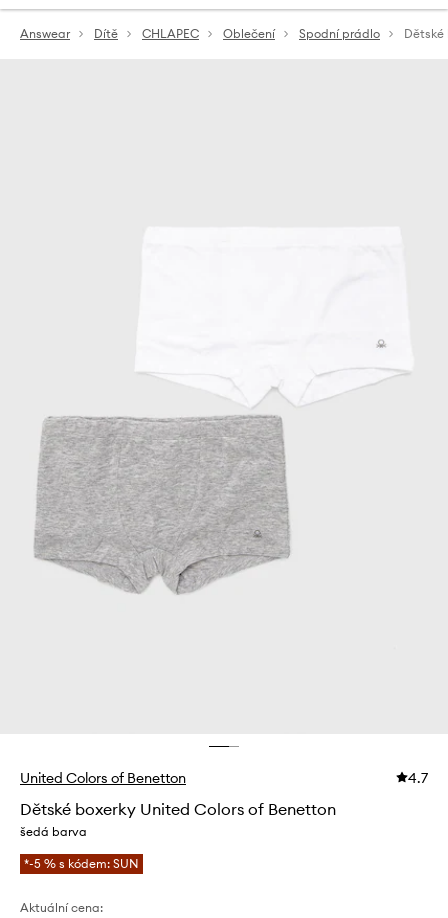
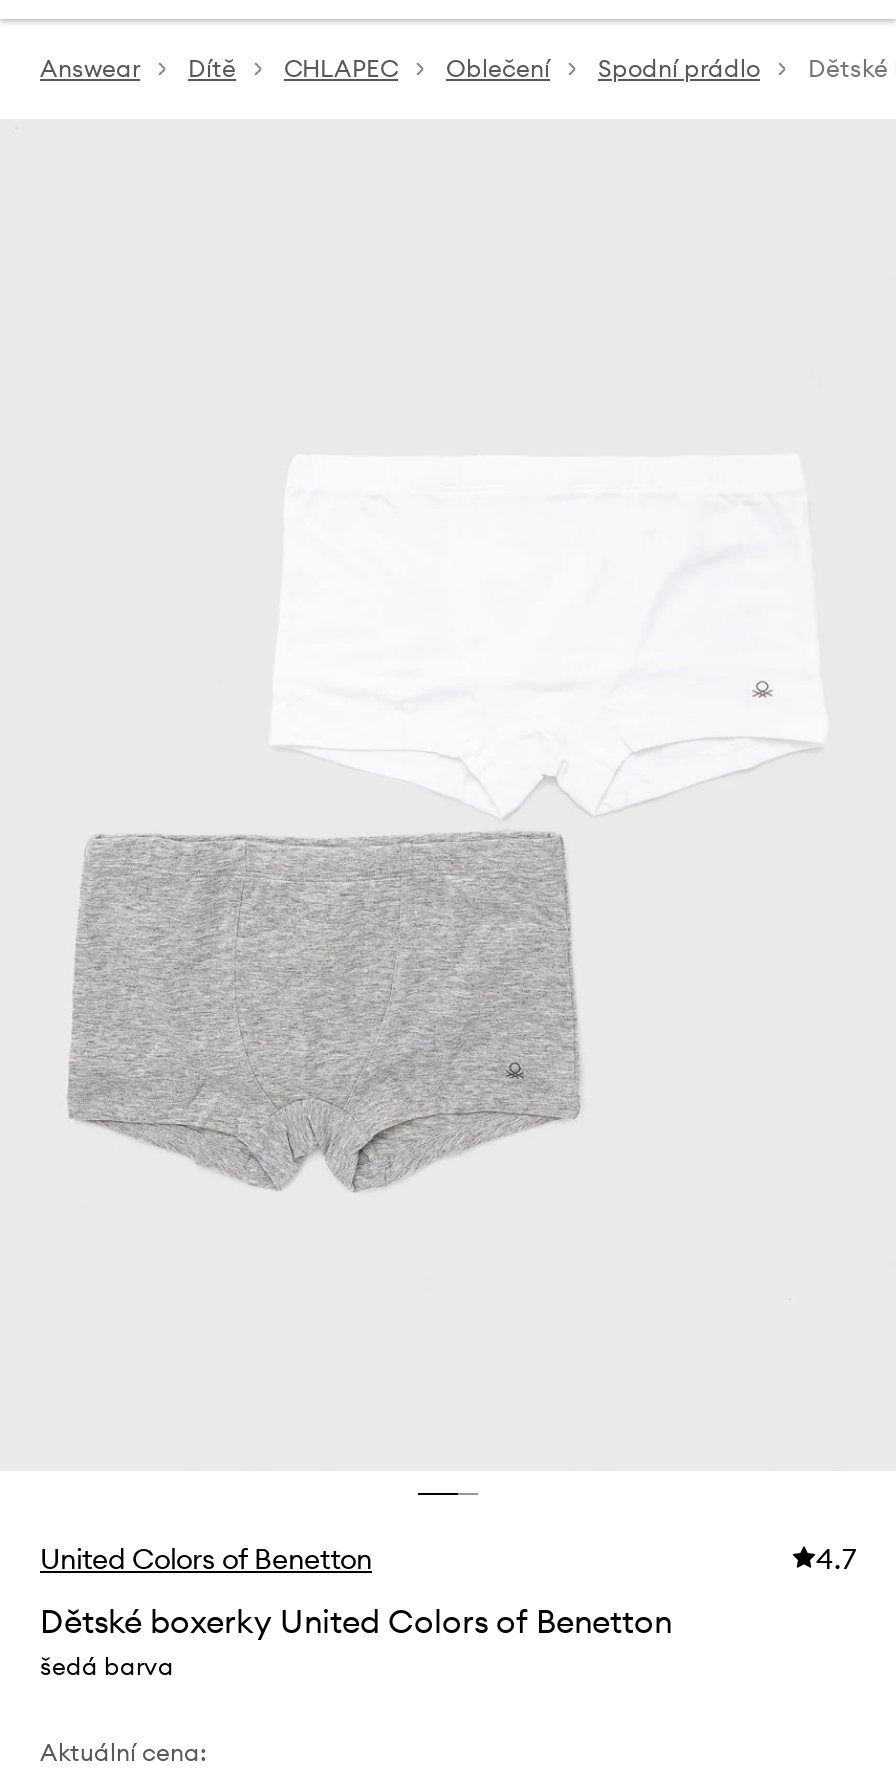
- *-5 % s kódem: SUN
